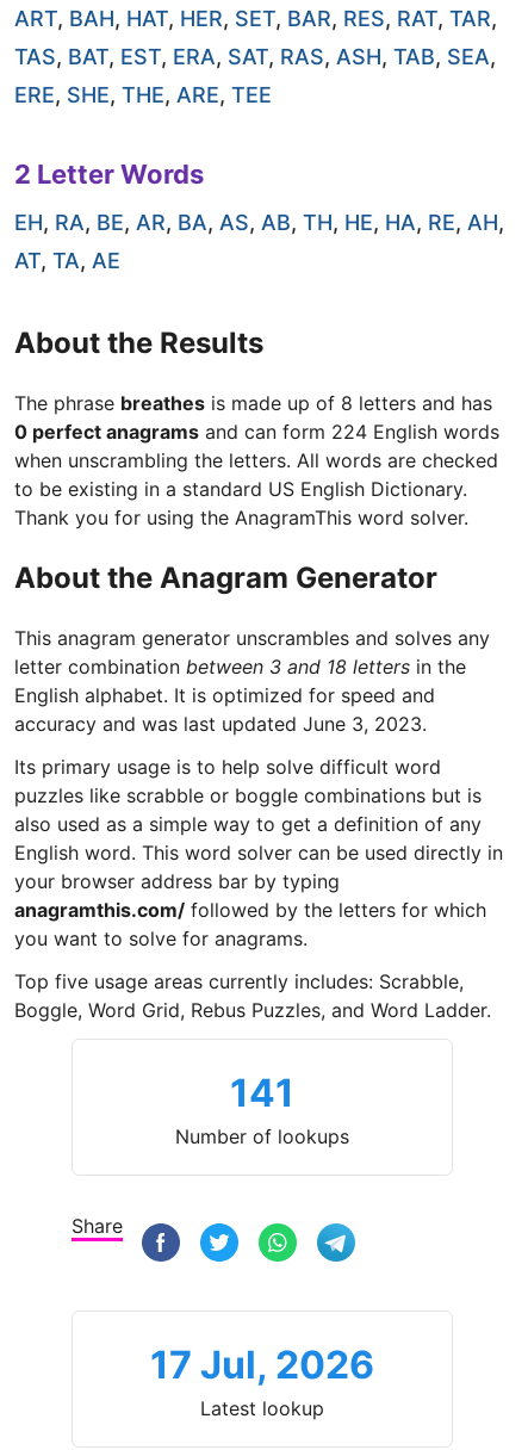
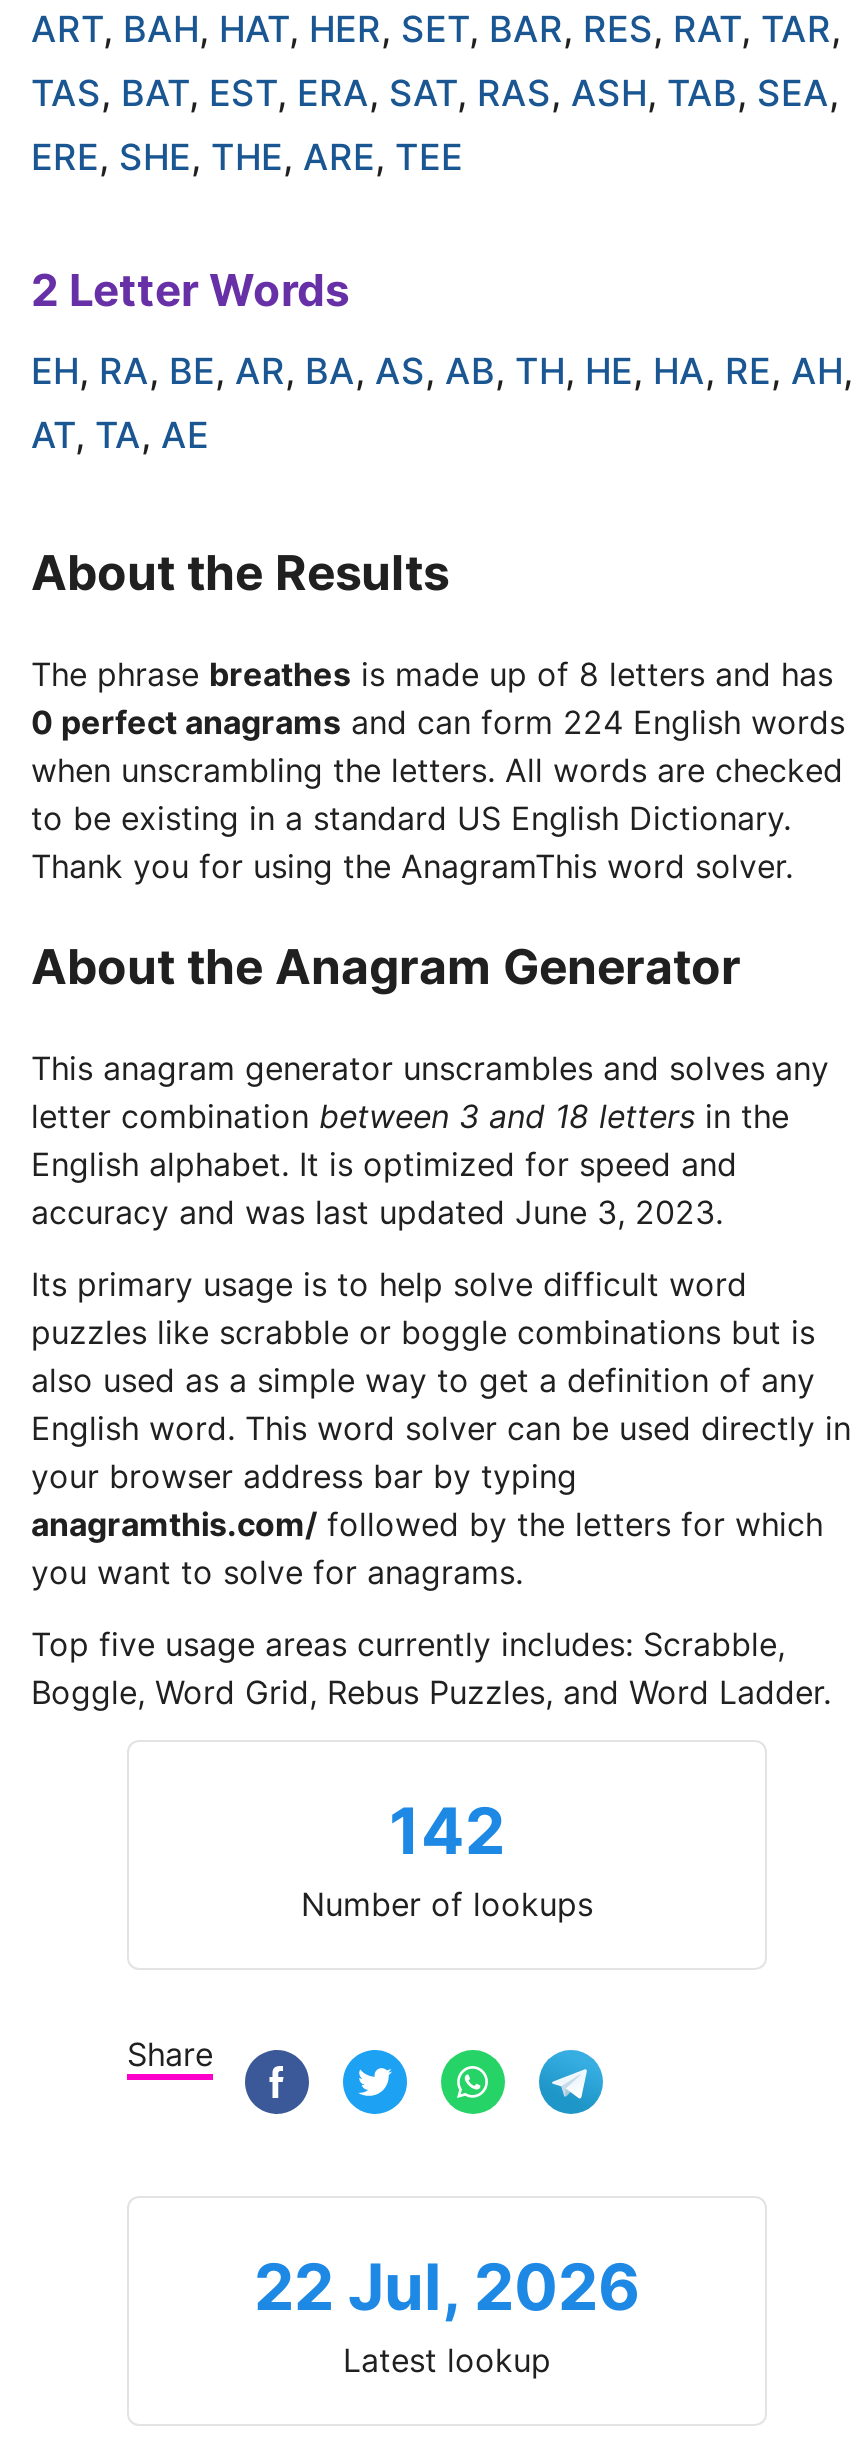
- 141
+ 142

- 17 Jul, 2026
+ 22 Jul, 2026
